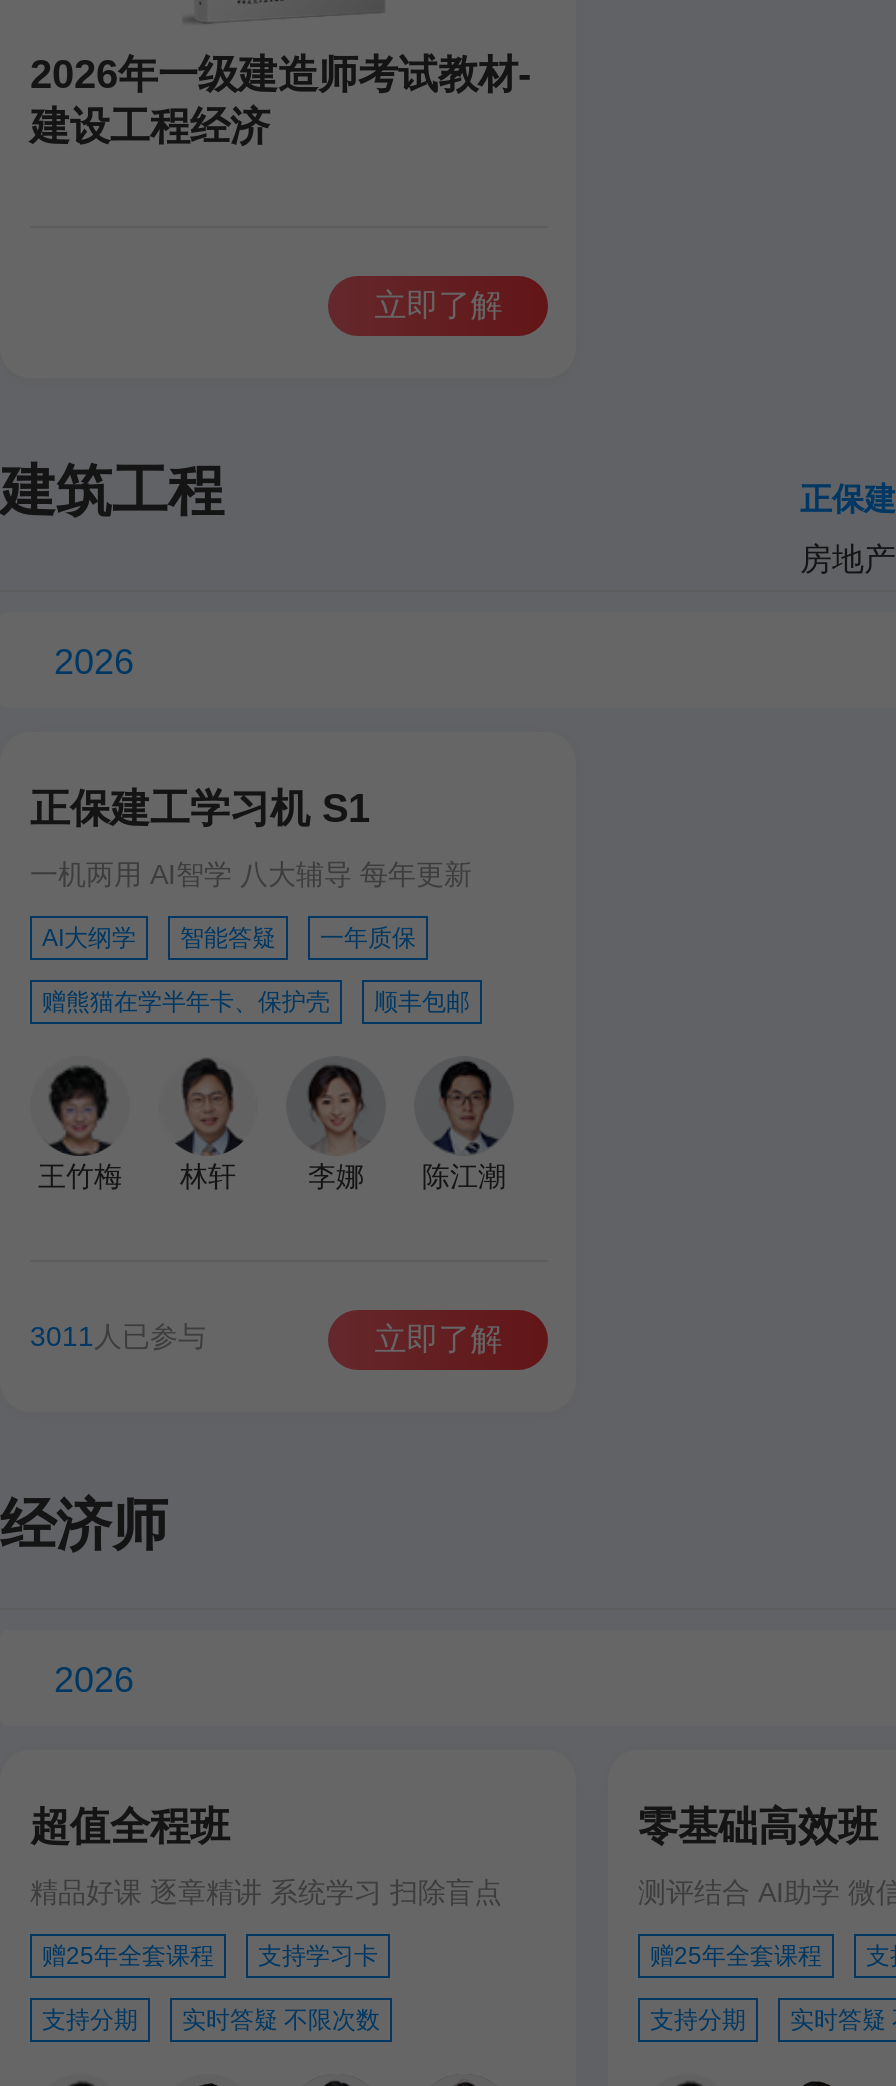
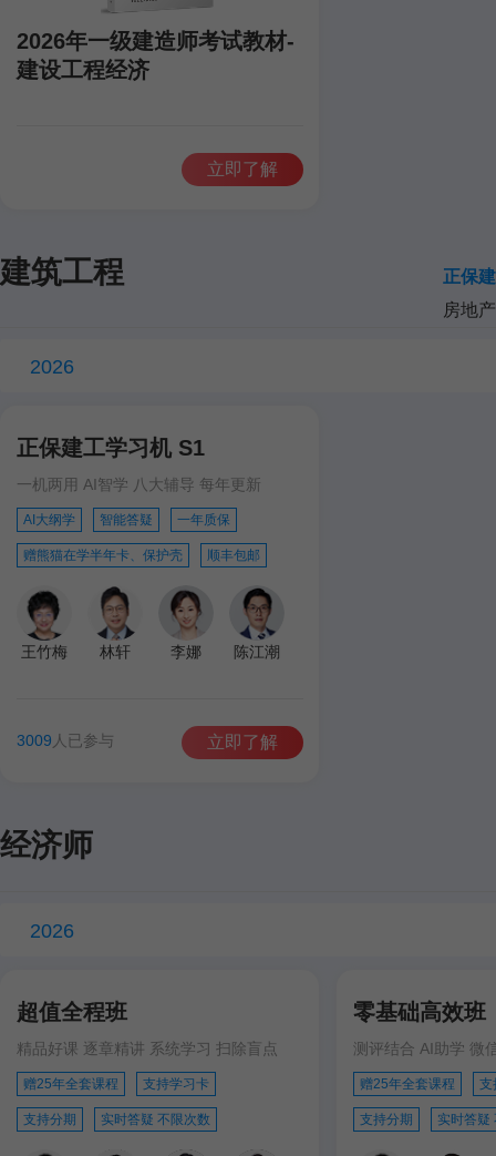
- 3011人已参与
+ 3009人已参与
